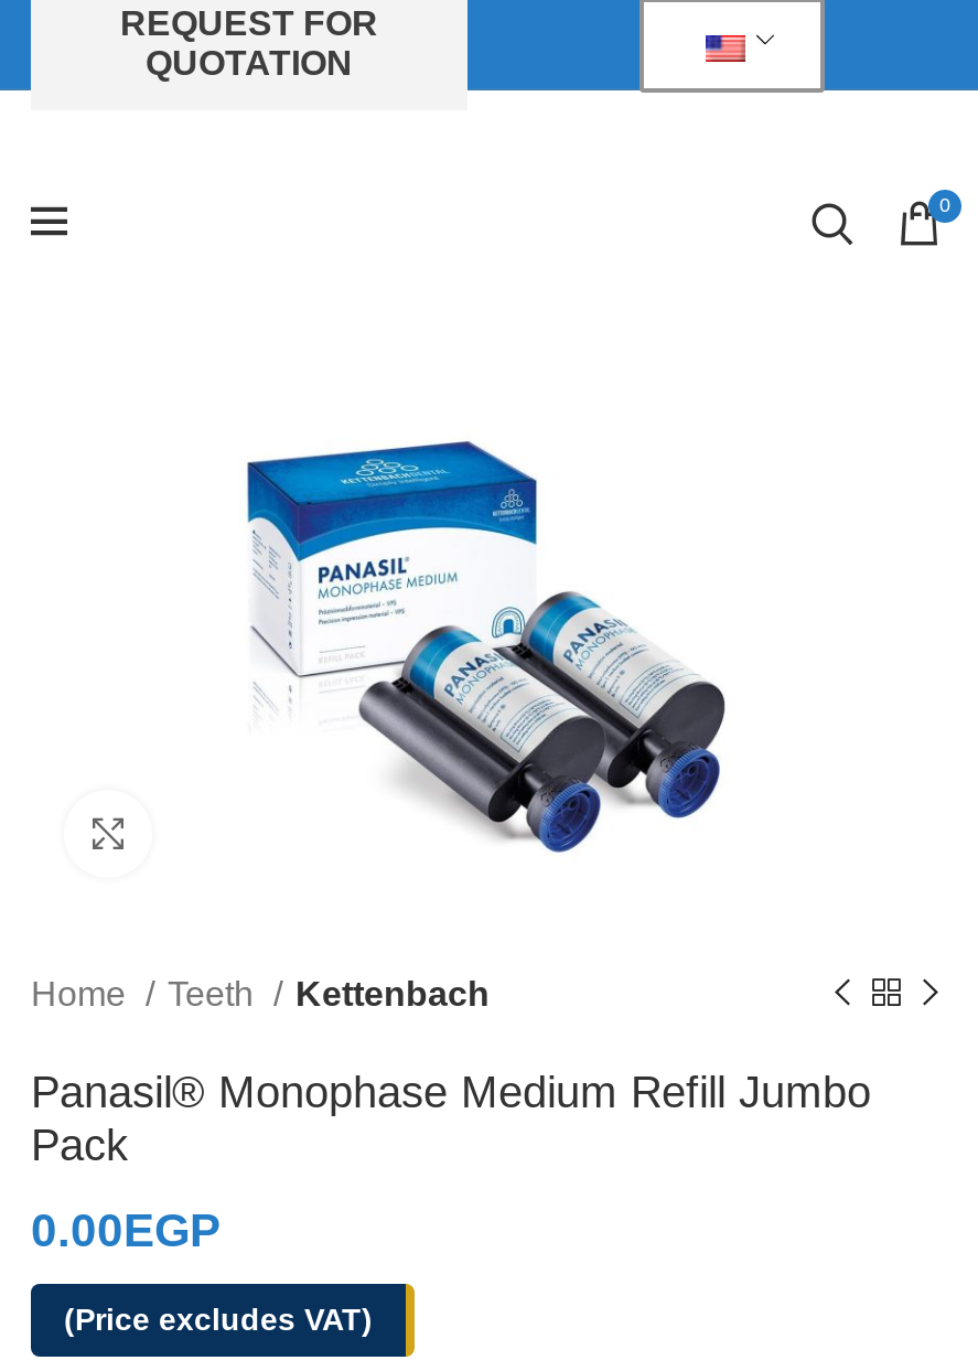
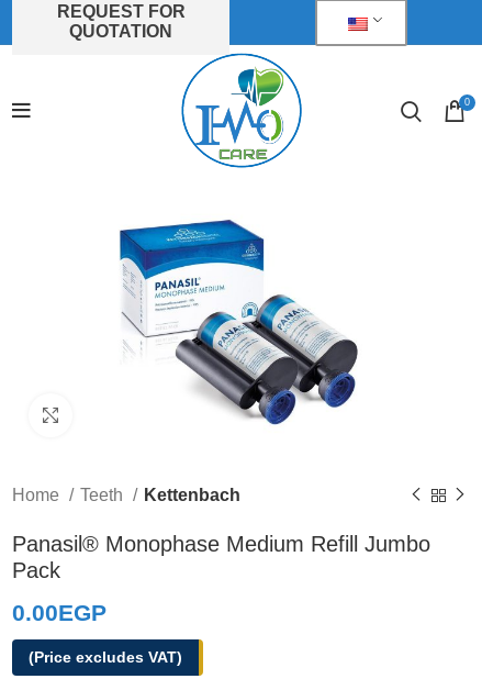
+ [image]
